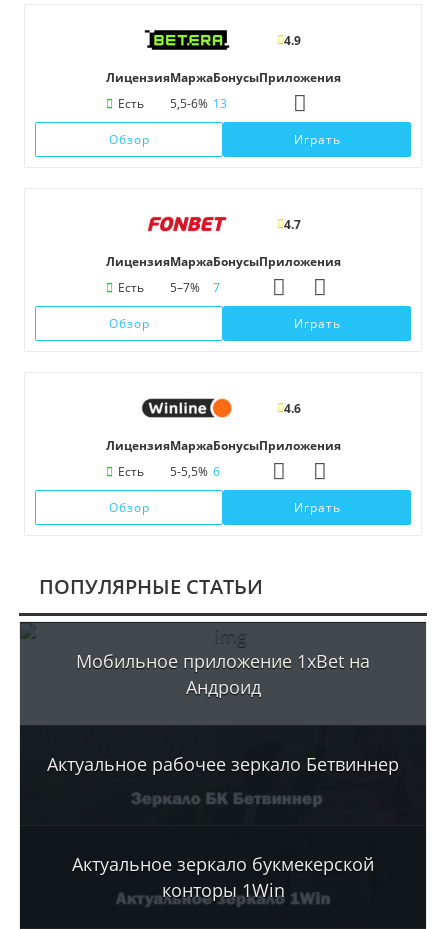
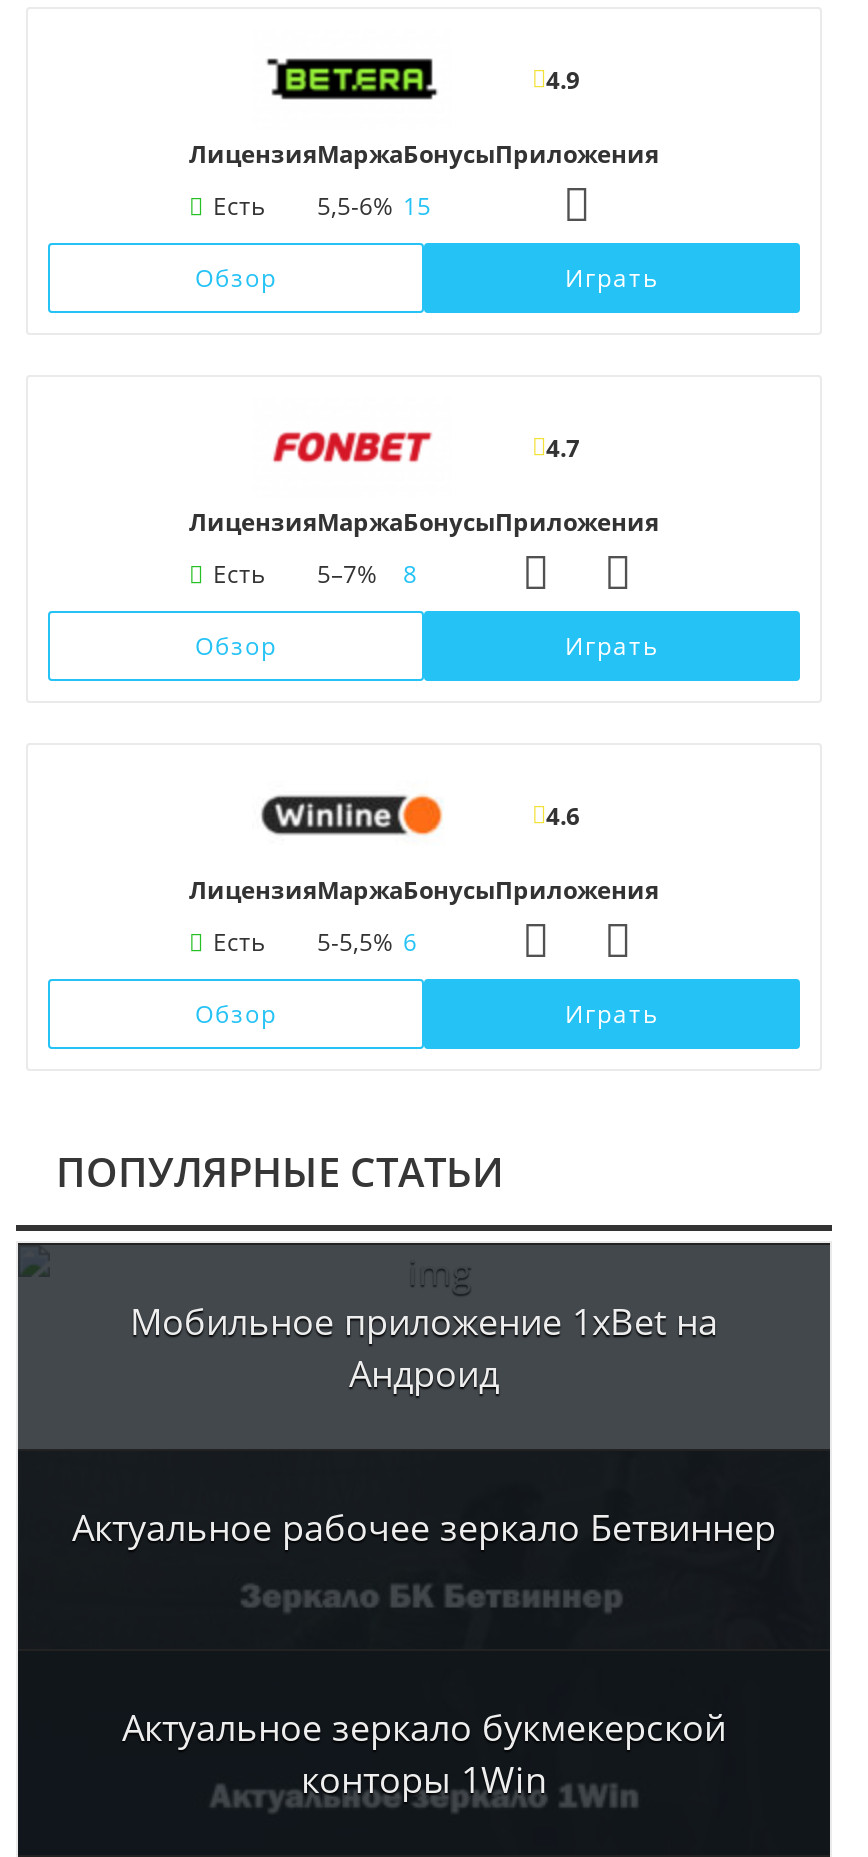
- Есть 5,5-6% 13
+ Есть 5,5-6% 15

- Есть 5–7% 7
+ Есть 5–7% 8
